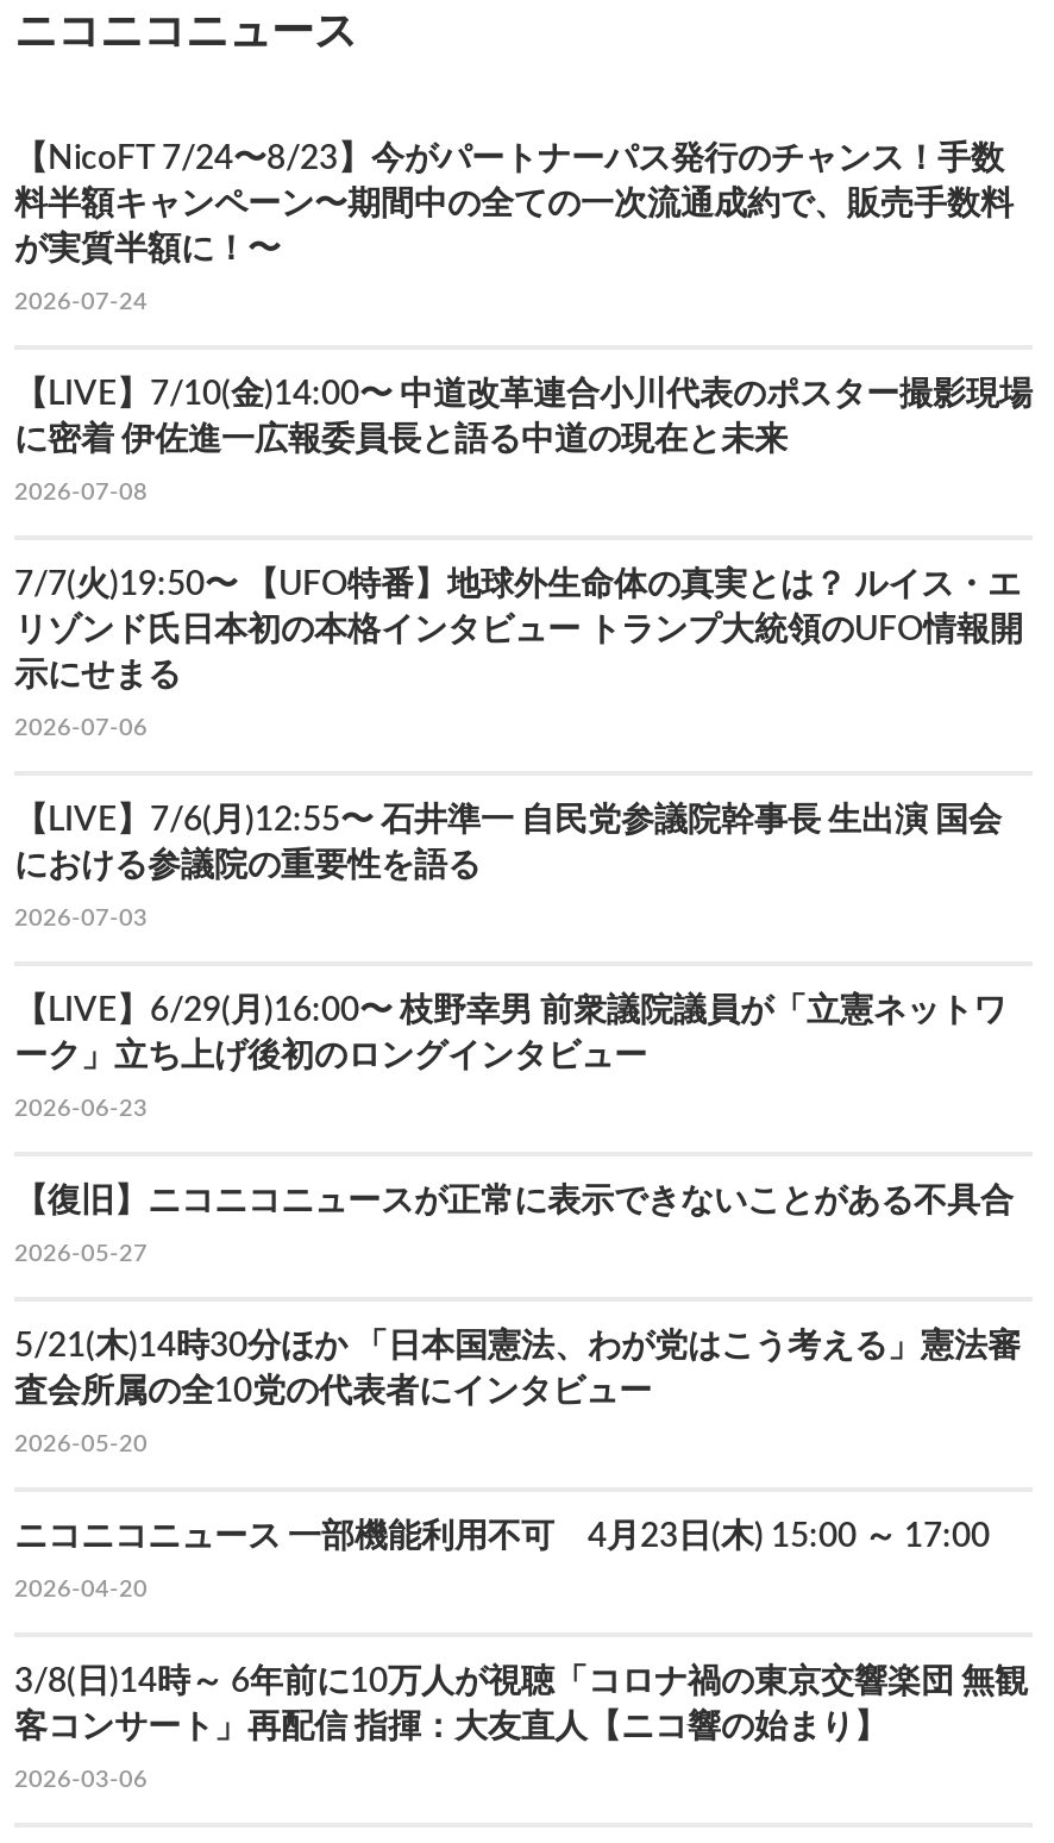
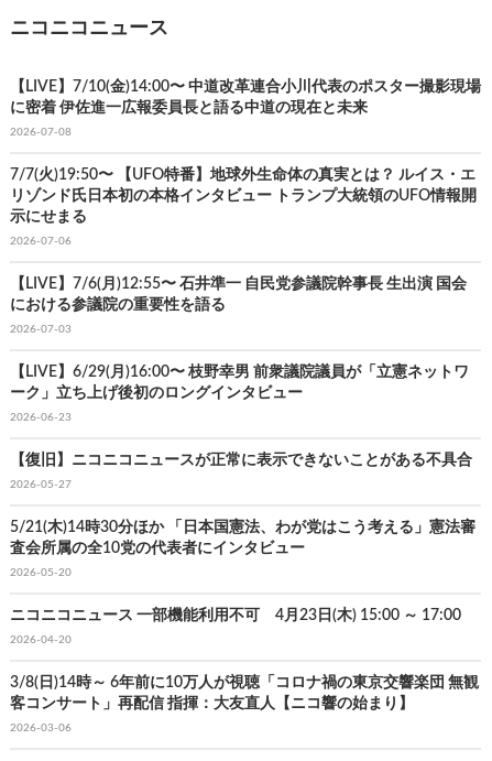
- 【NicoFT 7/24〜8/23】今がパートナーパス発行のチャンス！手数
- 料半額キャンペーン〜期間中の全ての一次流通成約で、販売手数料
- が実質半額に！〜
- 2026-07-24
